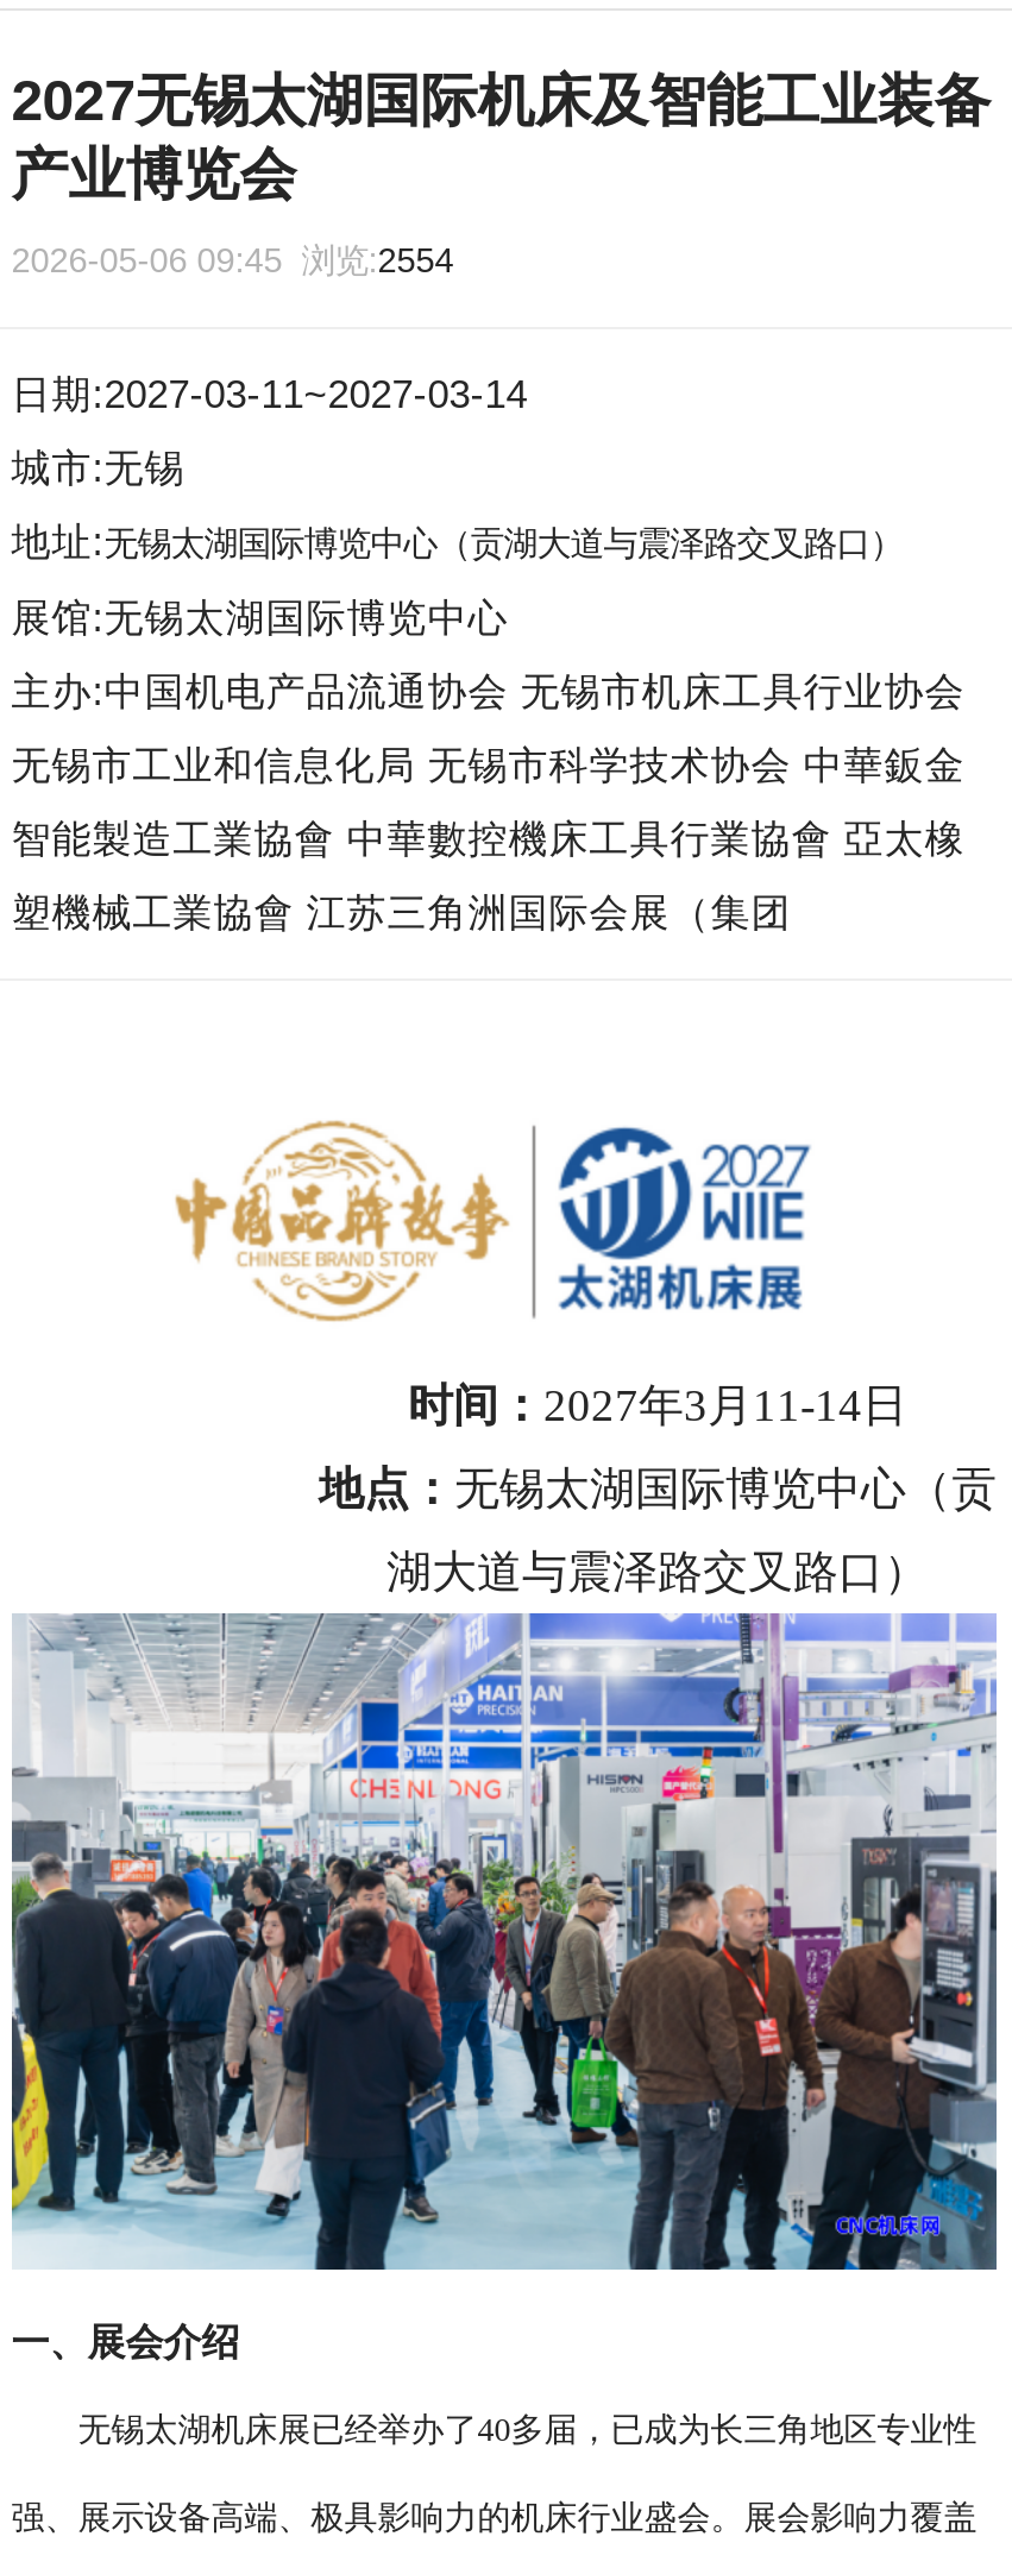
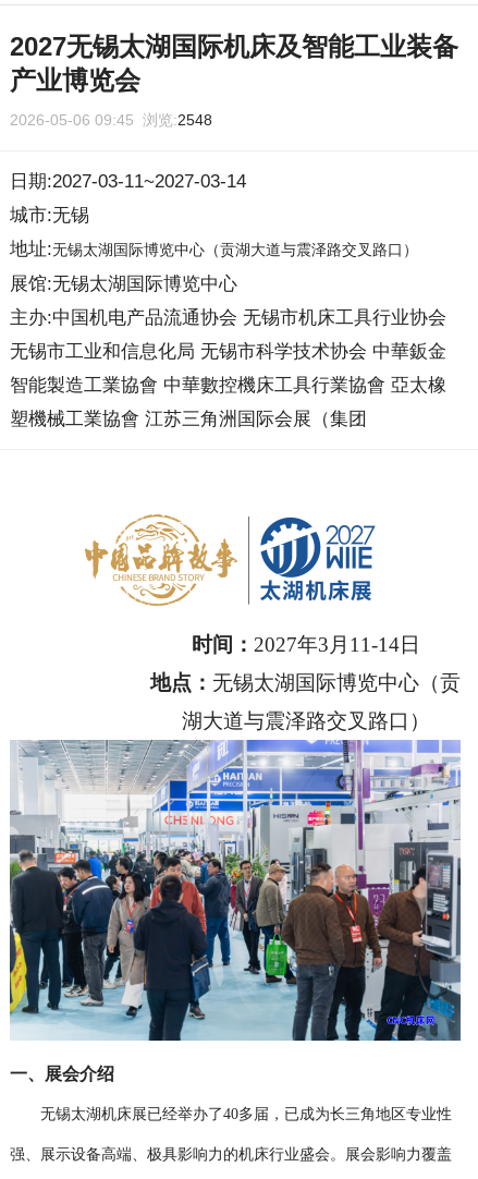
- 2026-05-06 09:45 浏览:2554
+ 2026-05-06 09:45 浏览:2548
